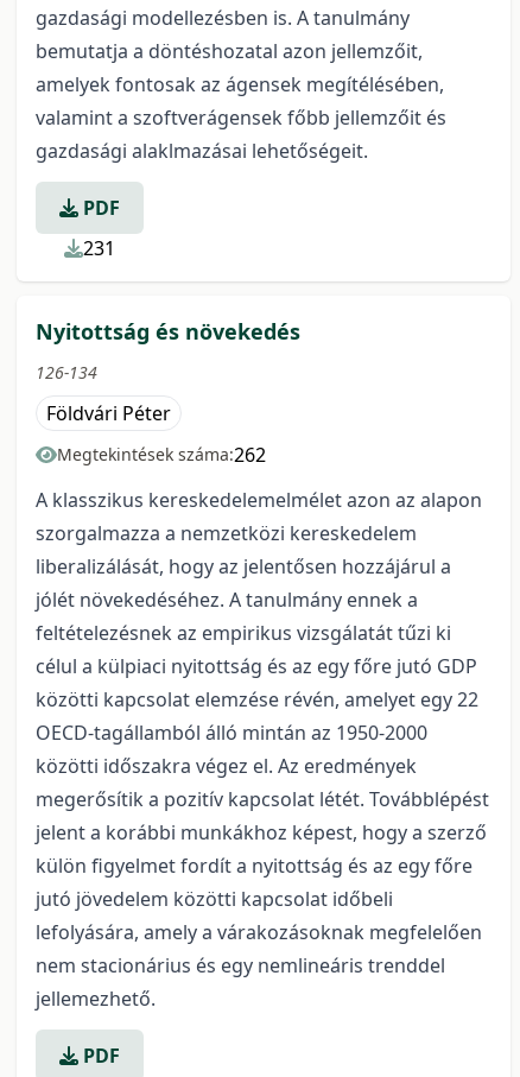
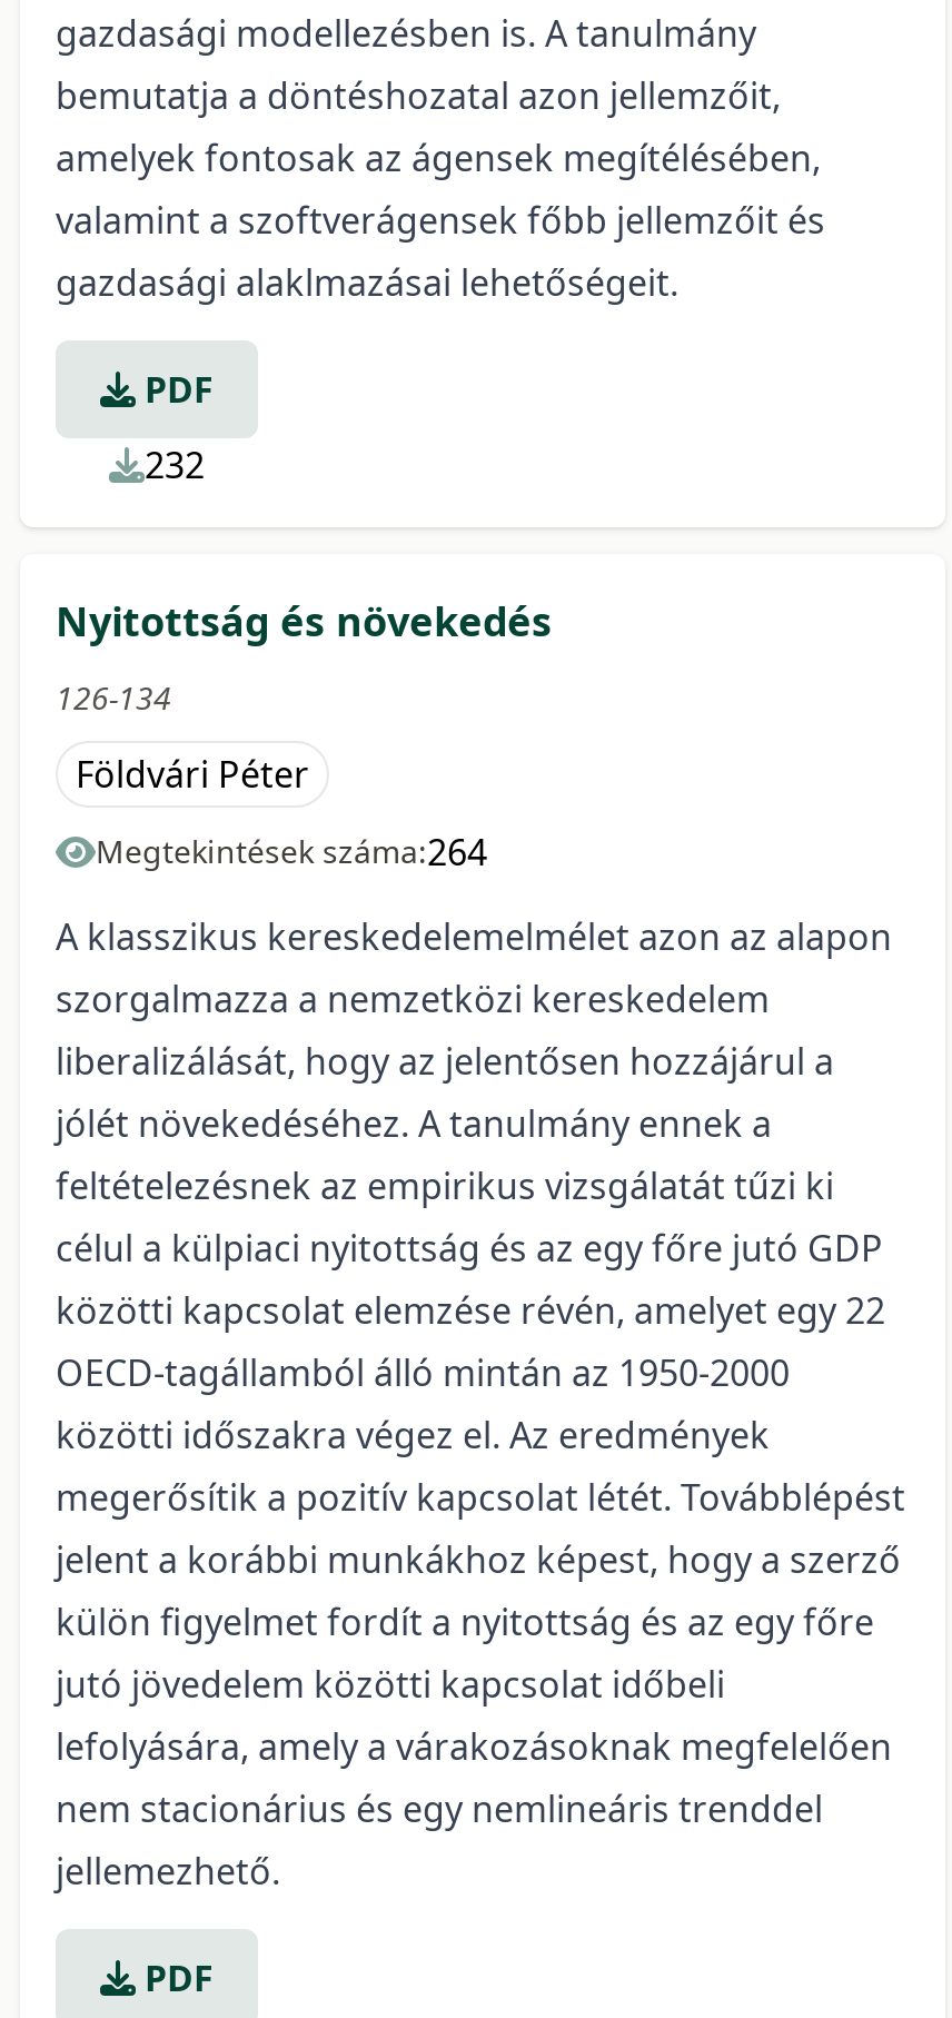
- 231
+ 232

- Megtekintések száma:262
+ Megtekintések száma:264
